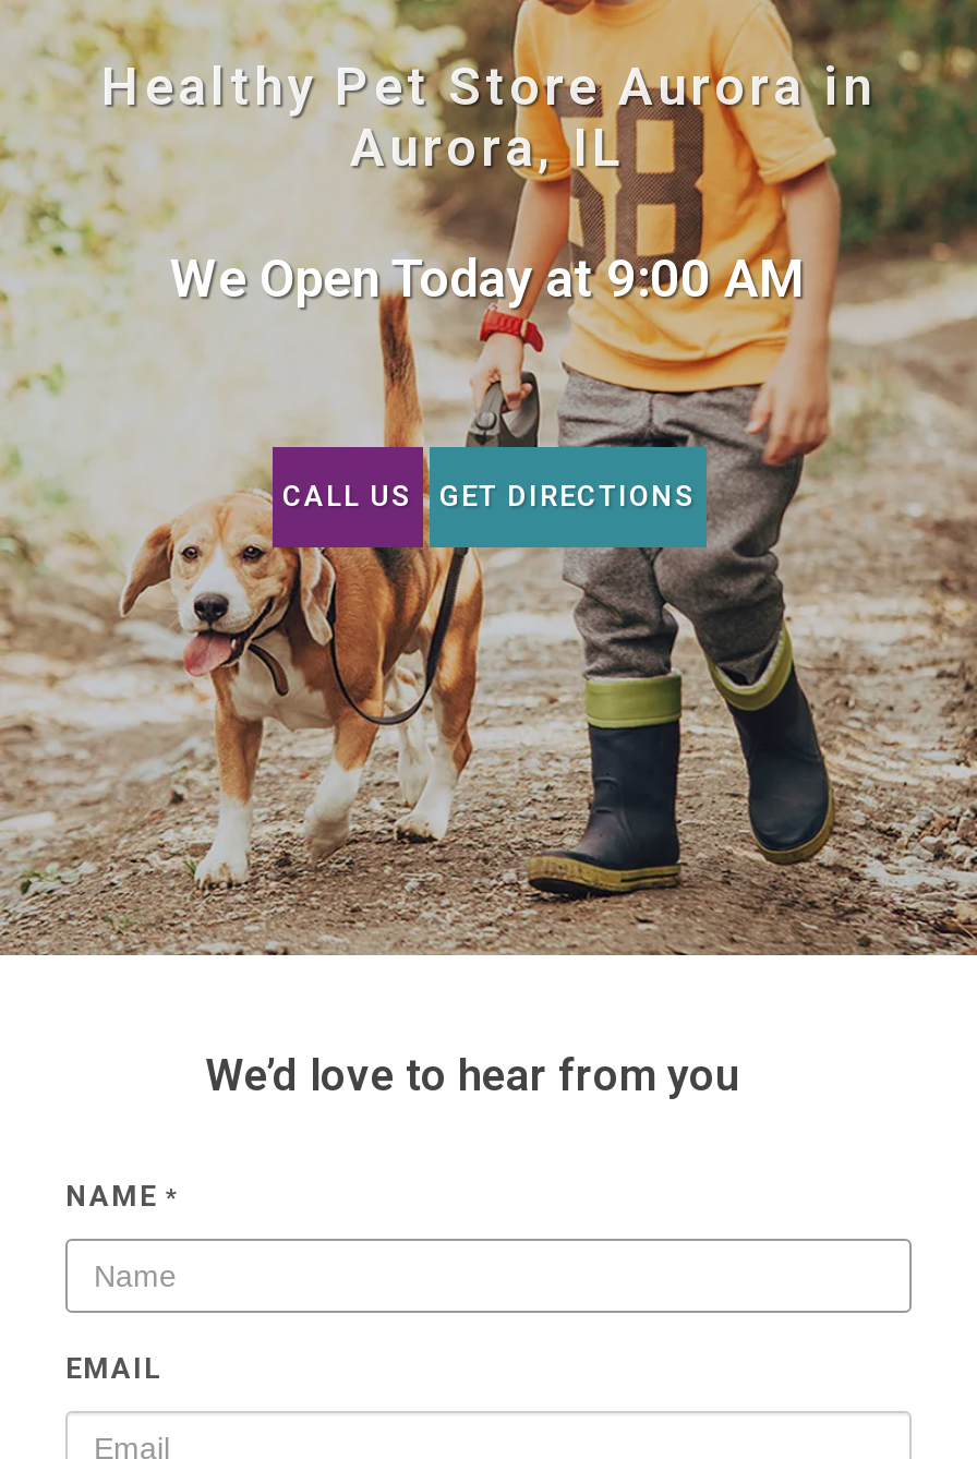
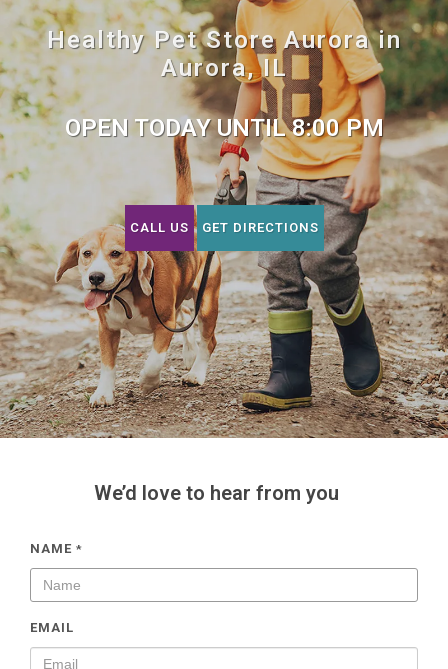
- We Open Today at 9:00 AM
+ OPEN TODAY UNTIL 8:00 PM
